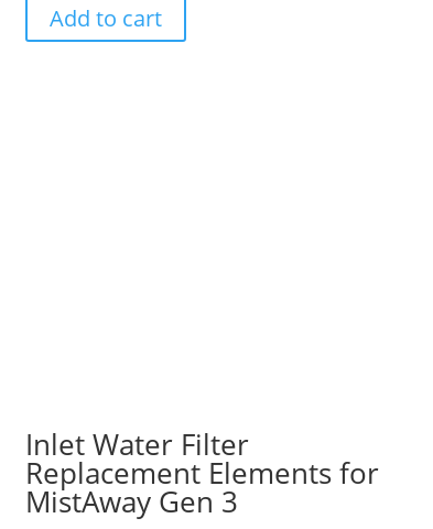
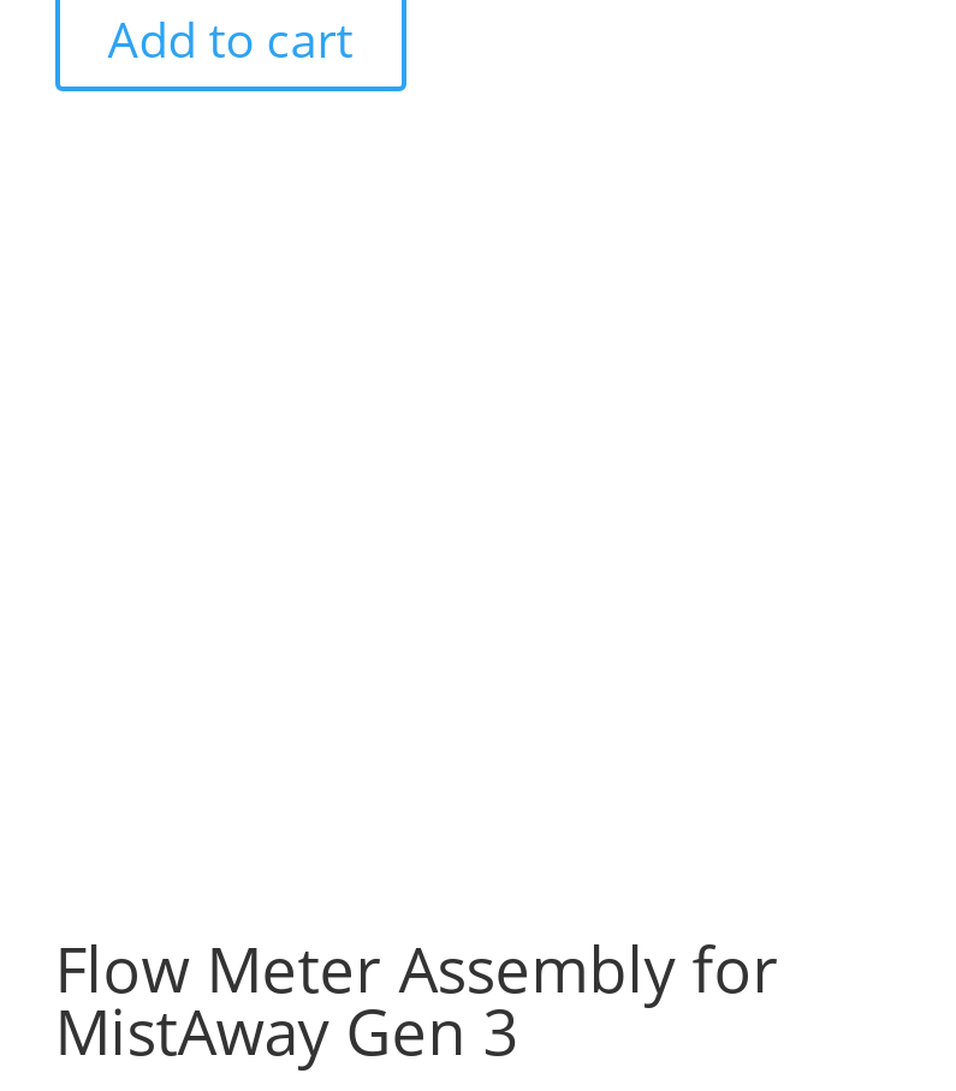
- Inlet Water Filter
- Replacement Elements for
+ Flow Meter Assembly for
